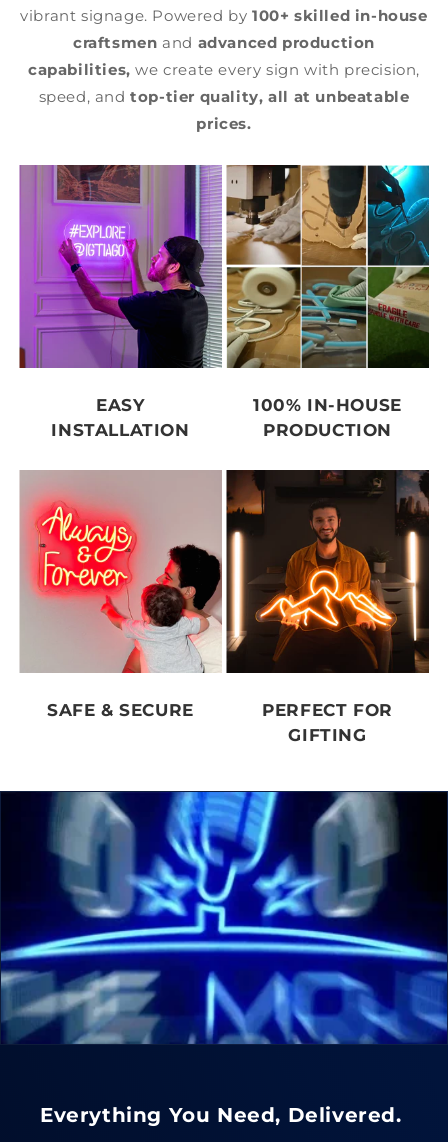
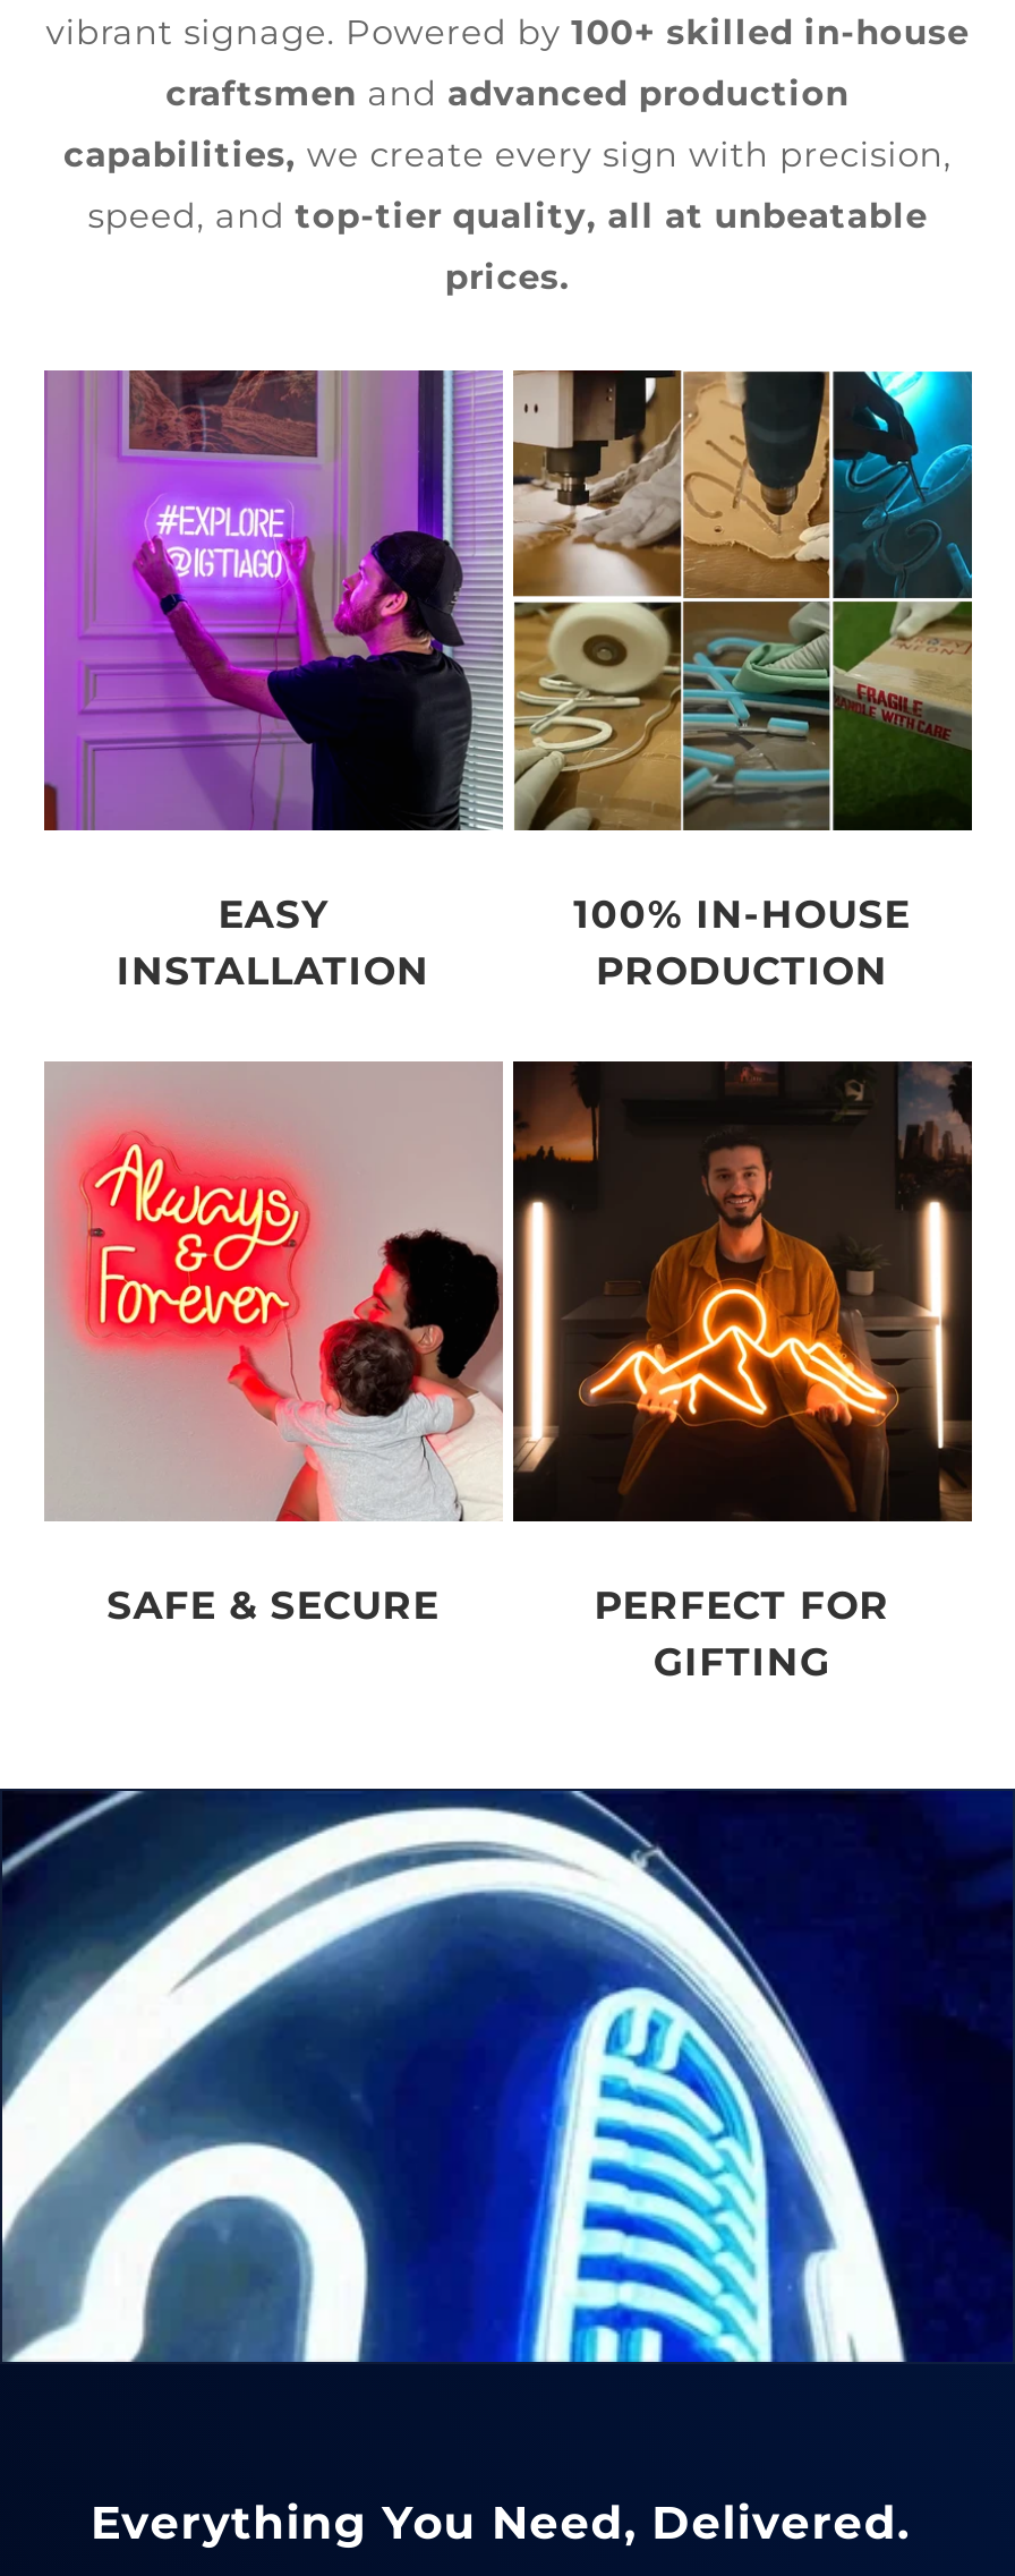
- [image]
+ [image]
